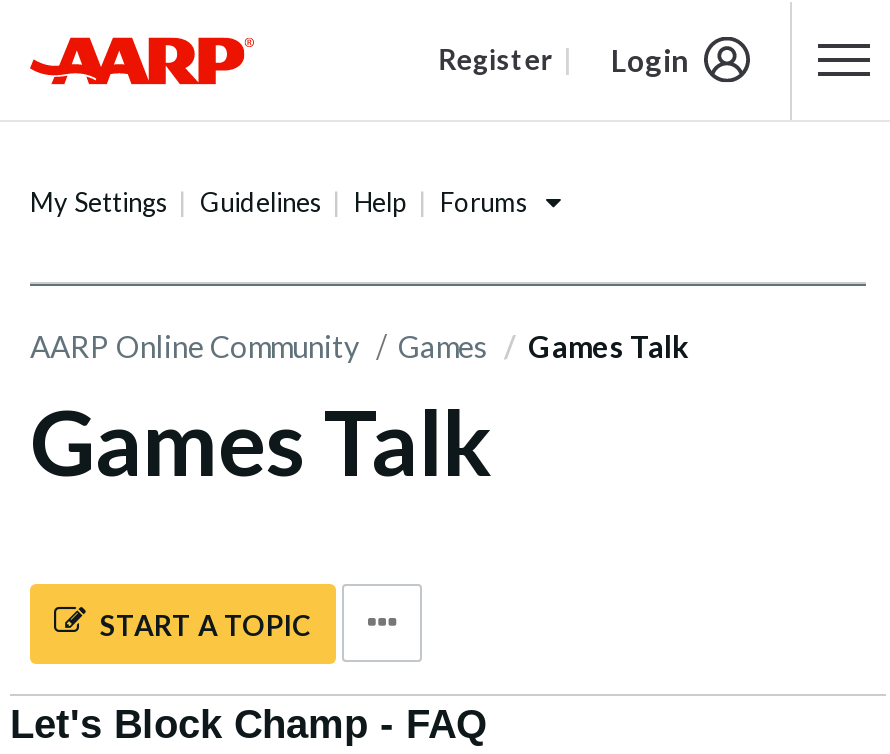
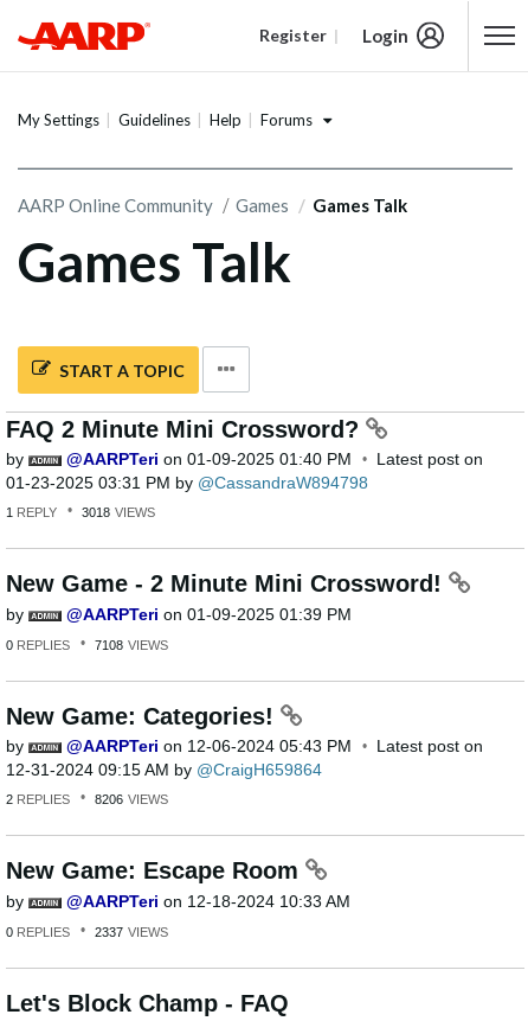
+ FAQ 2 Minute Mini Crossword?
+ by
+ AARPTeri on 01-09-2025 01:40 PM
+ Latest post on
+ 01-23-2025 03:31 PM by
+ CassandraW894798
+ 1 REPLY
+ 3018 VIEWS
+ New Game - 2 Minute Mini Crossword!
+ by
+ AARPTeri on 01-09-2025 01:39 PM
+ 0 REPLIES
+ 7108 VIEWS
+ New Game: Categories!
+ by
+ AARPTeri on 12-06-2024 05:43 PM
+ Latest post on
+ 12-31-2024 09:15 AM by
+ CraigH659864
+ 2 REPLIES
+ 8206 VIEWS
+ New Game: Escape Room
+ by
+ AARPTeri on 12-18-2024 10:33 AM
+ 0 REPLIES
+ 2337 VIEWS
